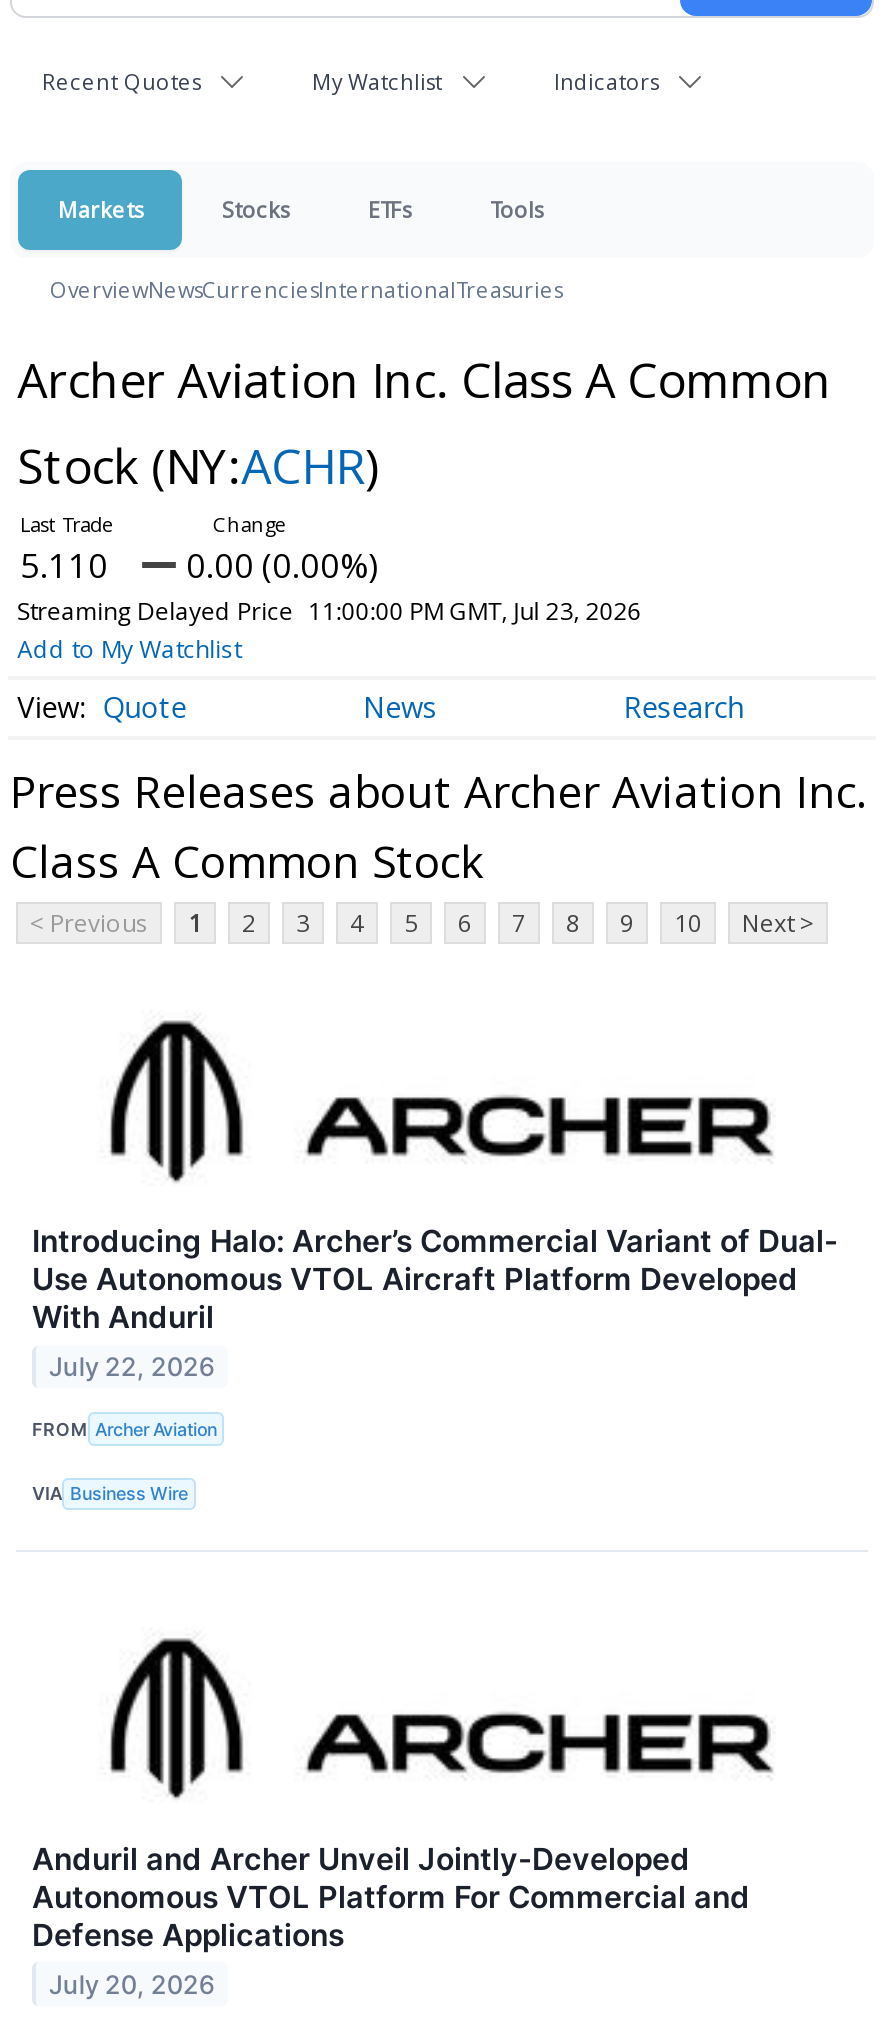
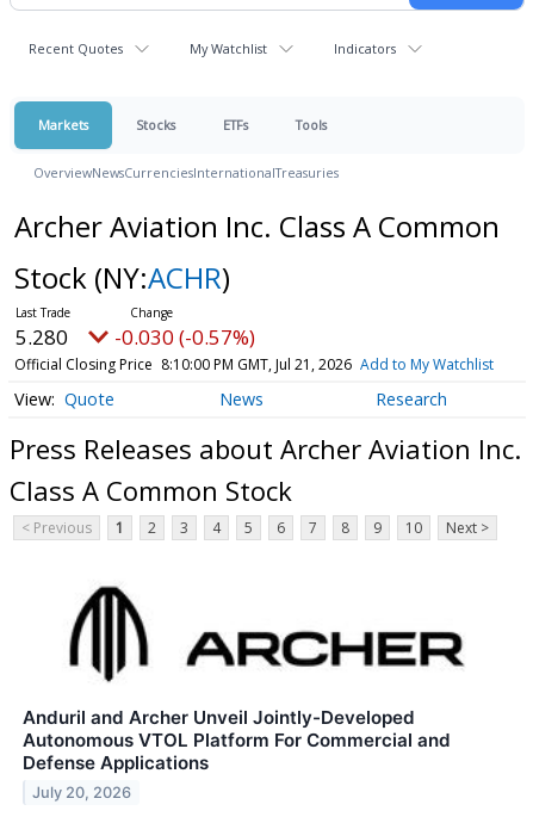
- 5.110
- 0.00 (0.00%)
- Streaming Delayed Price 11:00:00 PM GMT, Jul 23, 2026
- Add to My Watchlist
+ 5.280
+ -0.030 (-0.57%)
+ Official Closing Price 8:10:00 PM GMT, Jul 21, 2026 Add to My Watchlist

- Introducing Halo: Archer’s Commercial Variant of Dual-
- Use Autonomous VTOL Aircraft Platform Developed
- With Anduril
- July 22, 2026
- FROM Archer Aviation
- VIA Business Wire
